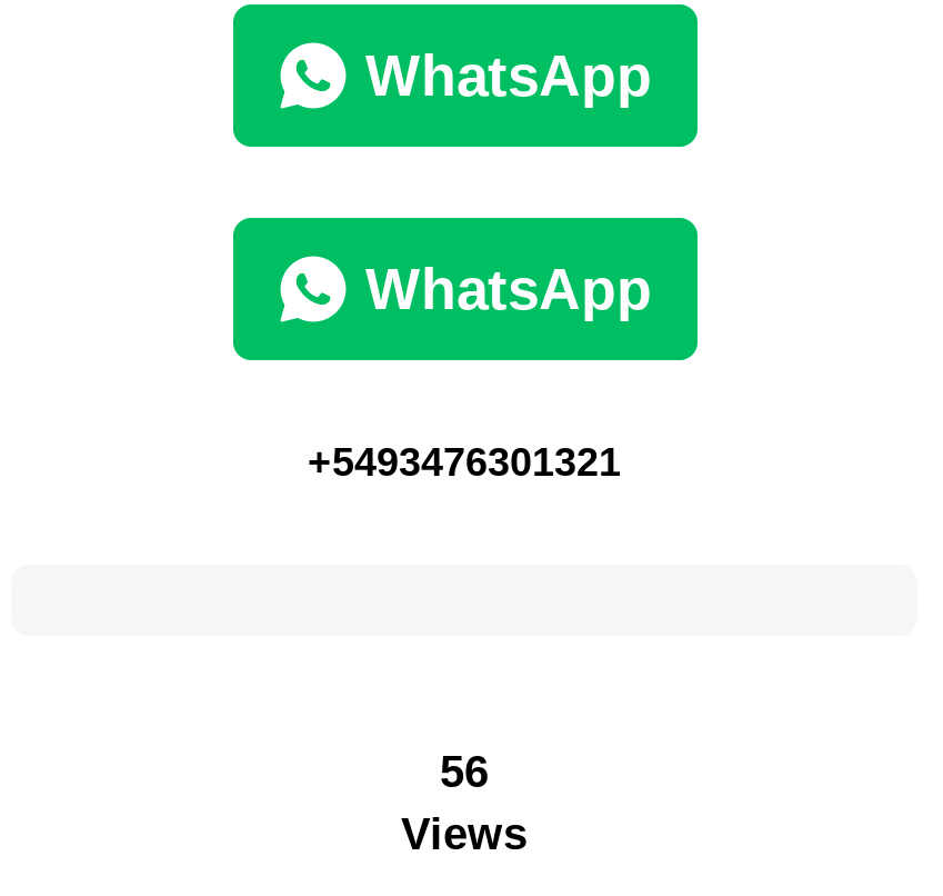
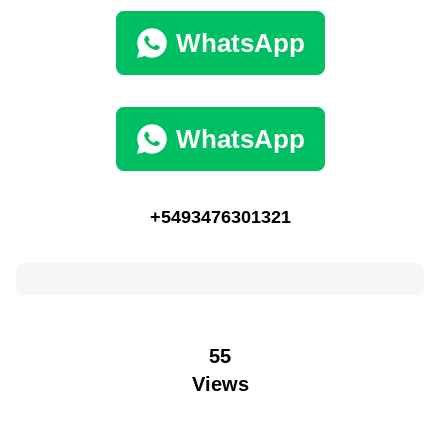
- 56
+ 55
